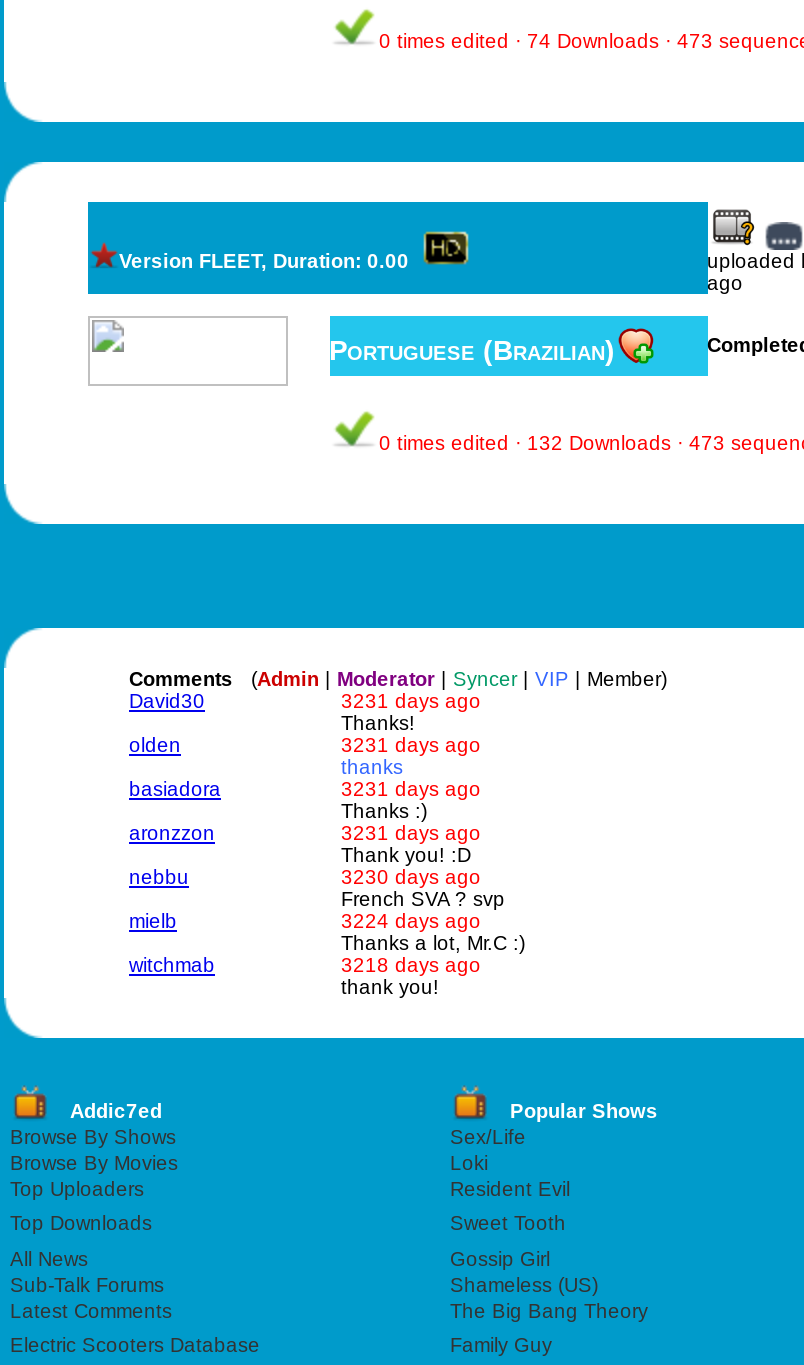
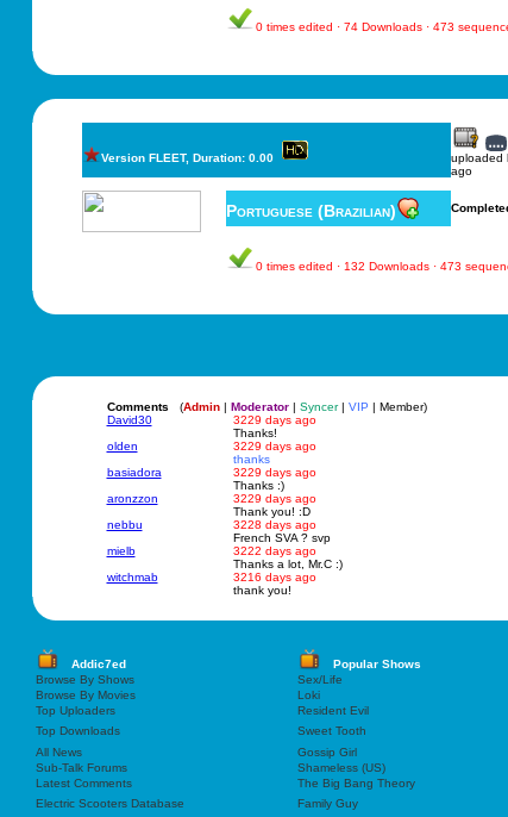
- 3231 days ago
+ 3229 days ago

- 3231 days ago
+ 3229 days ago

- 3231 days ago
+ 3229 days ago

- 3231 days ago
+ 3229 days ago

- 3230 days ago
+ 3228 days ago

- 3224 days ago
+ 3222 days ago

- 3218 days ago
+ 3216 days ago
